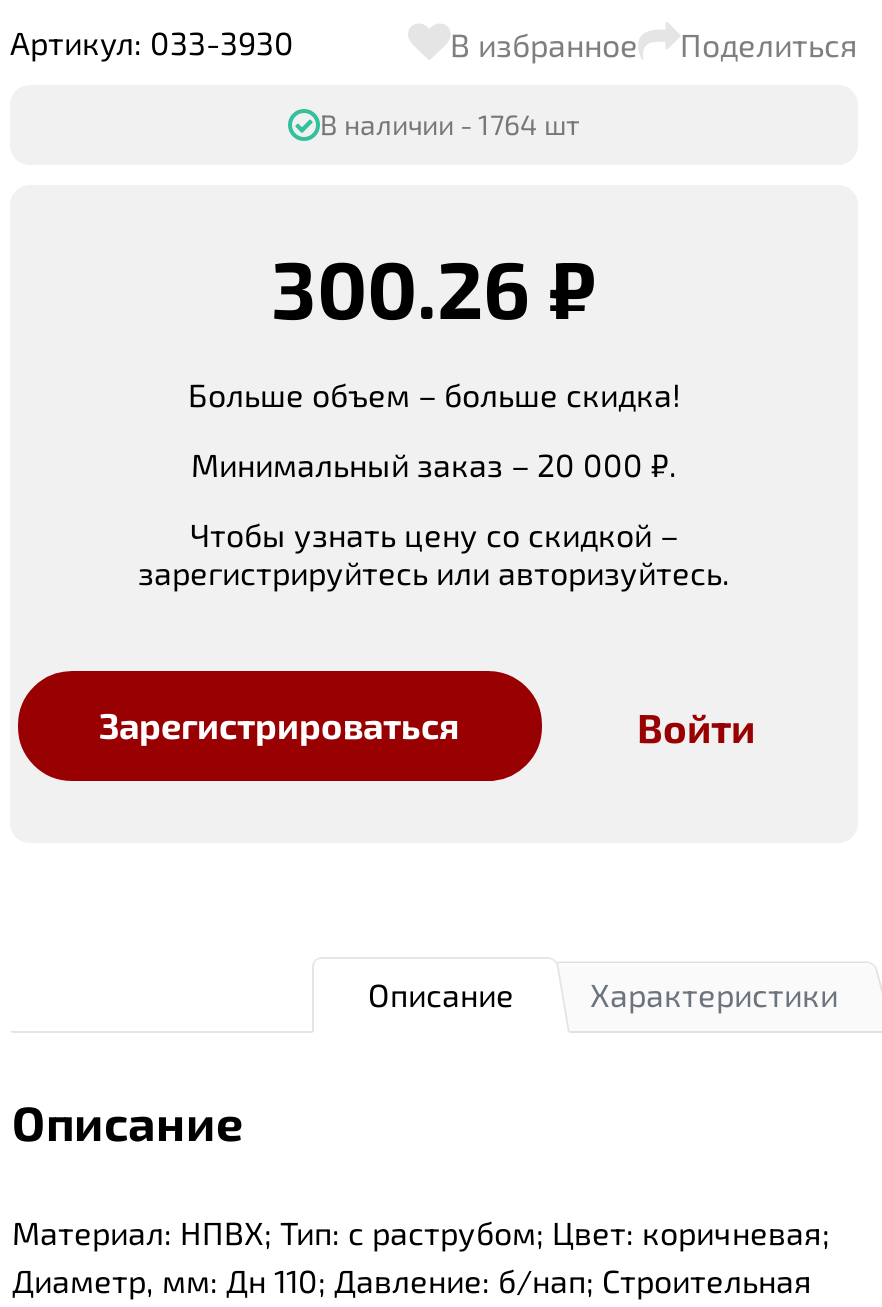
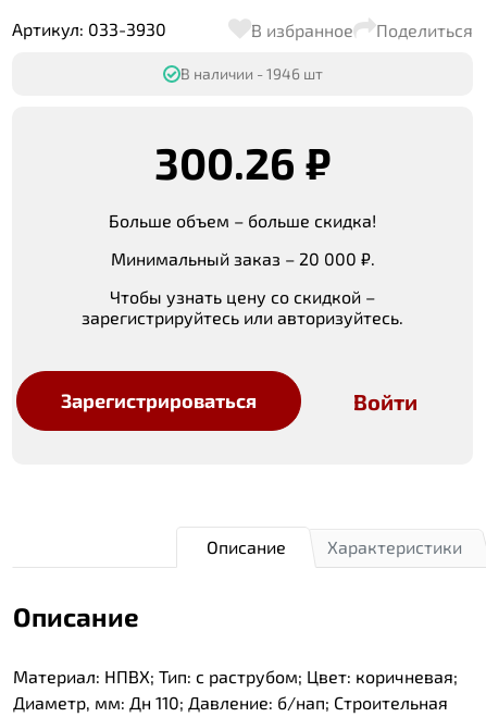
- В наличии - 1764 шт
+ В наличии - 1946 шт
